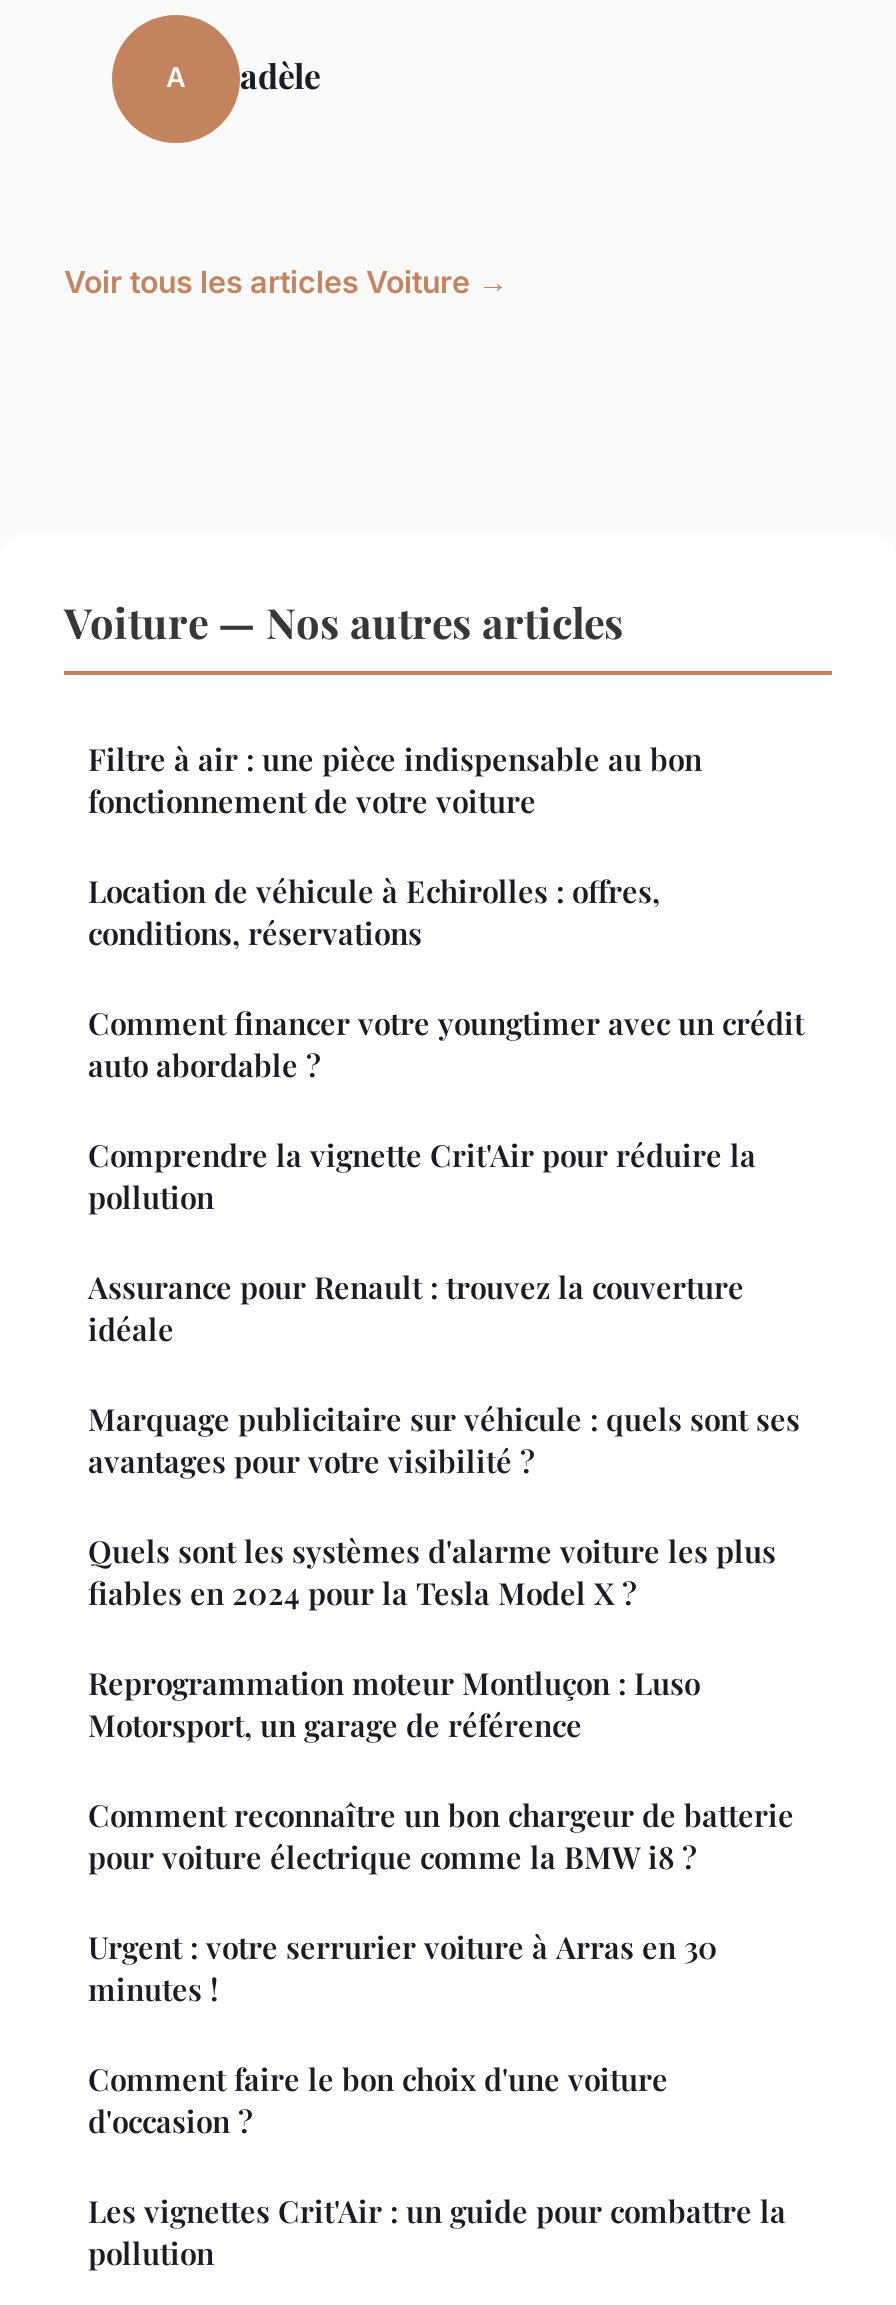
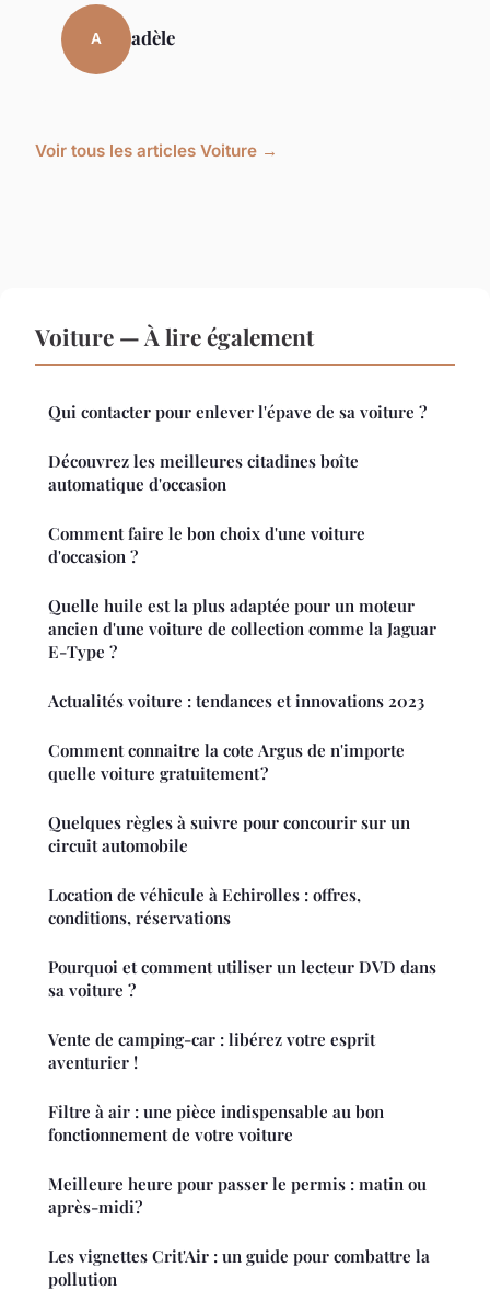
- Voiture — Nos autres articles
- Comment financer votre youngtimer avec un crédit
- auto abordable ?
- Comprendre la vignette Crit'Air pour réduire la
- pollution
- Assurance pour Renault : trouvez la couverture
- idéale
- Marquage publicitaire sur véhicule : quels sont ses
- avantages pour votre visibilité ?
- Quels sont les systèmes d'alarme voiture les plus
- fiables en 2024 pour la Tesla Model X ?
- Reprogrammation moteur Montluçon : Luso
- Motorsport, un garage de référence
- Comment reconnaître un bon chargeur de batterie
- pour voiture électrique comme la BMW i8 ?
- Urgent : votre serrurier voiture à Arras en 30
- minutes !
+ Voiture — À lire également
+ Qui contacter pour enlever l'épave de sa voiture ?
+ Découvrez les meilleures citadines boîte
+ automatique d'occasion

moved down: Filtre à air : une pièce indispensable au bon | fonctionnement de votre voiture

moved down: Location de véhicule à Echirolles : offres, | conditions, réservations

moved up: Comment faire le bon choix d'une voiture | d'occasion ?

+ Quelle huile est la plus adaptée pour un moteur
+ ancien d'une voiture de collection comme la Jaguar
+ E-Type ?
+ Actualités voiture : tendances et innovations 2023
+ Comment connaitre la cote Argus de n'importe
+ quelle voiture gratuitement ?
+ Quelques règles à suivre pour concourir sur un
+ circuit automobile
+ Pourquoi et comment utiliser un lecteur DVD dans
+ sa voiture ?
+ Vente de camping-car : libérez votre esprit
+ aventurier !
+ Meilleure heure pour passer le permis : matin ou
+ après-midi?
